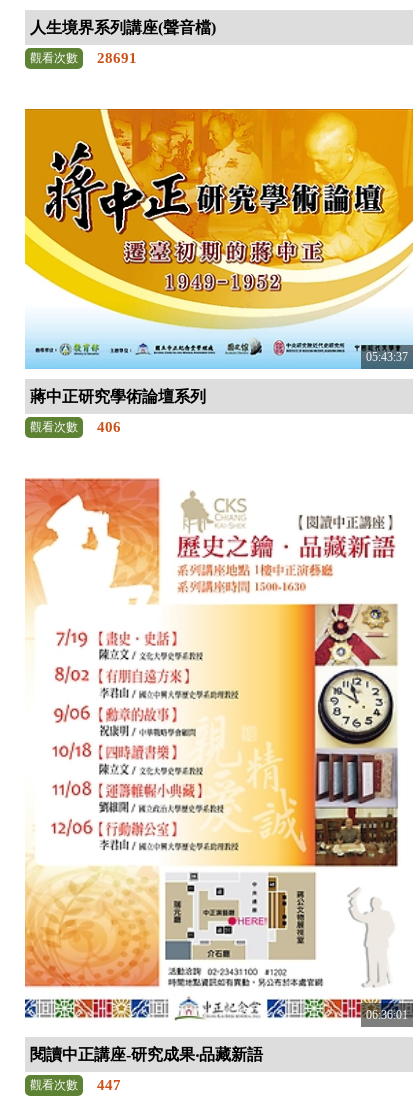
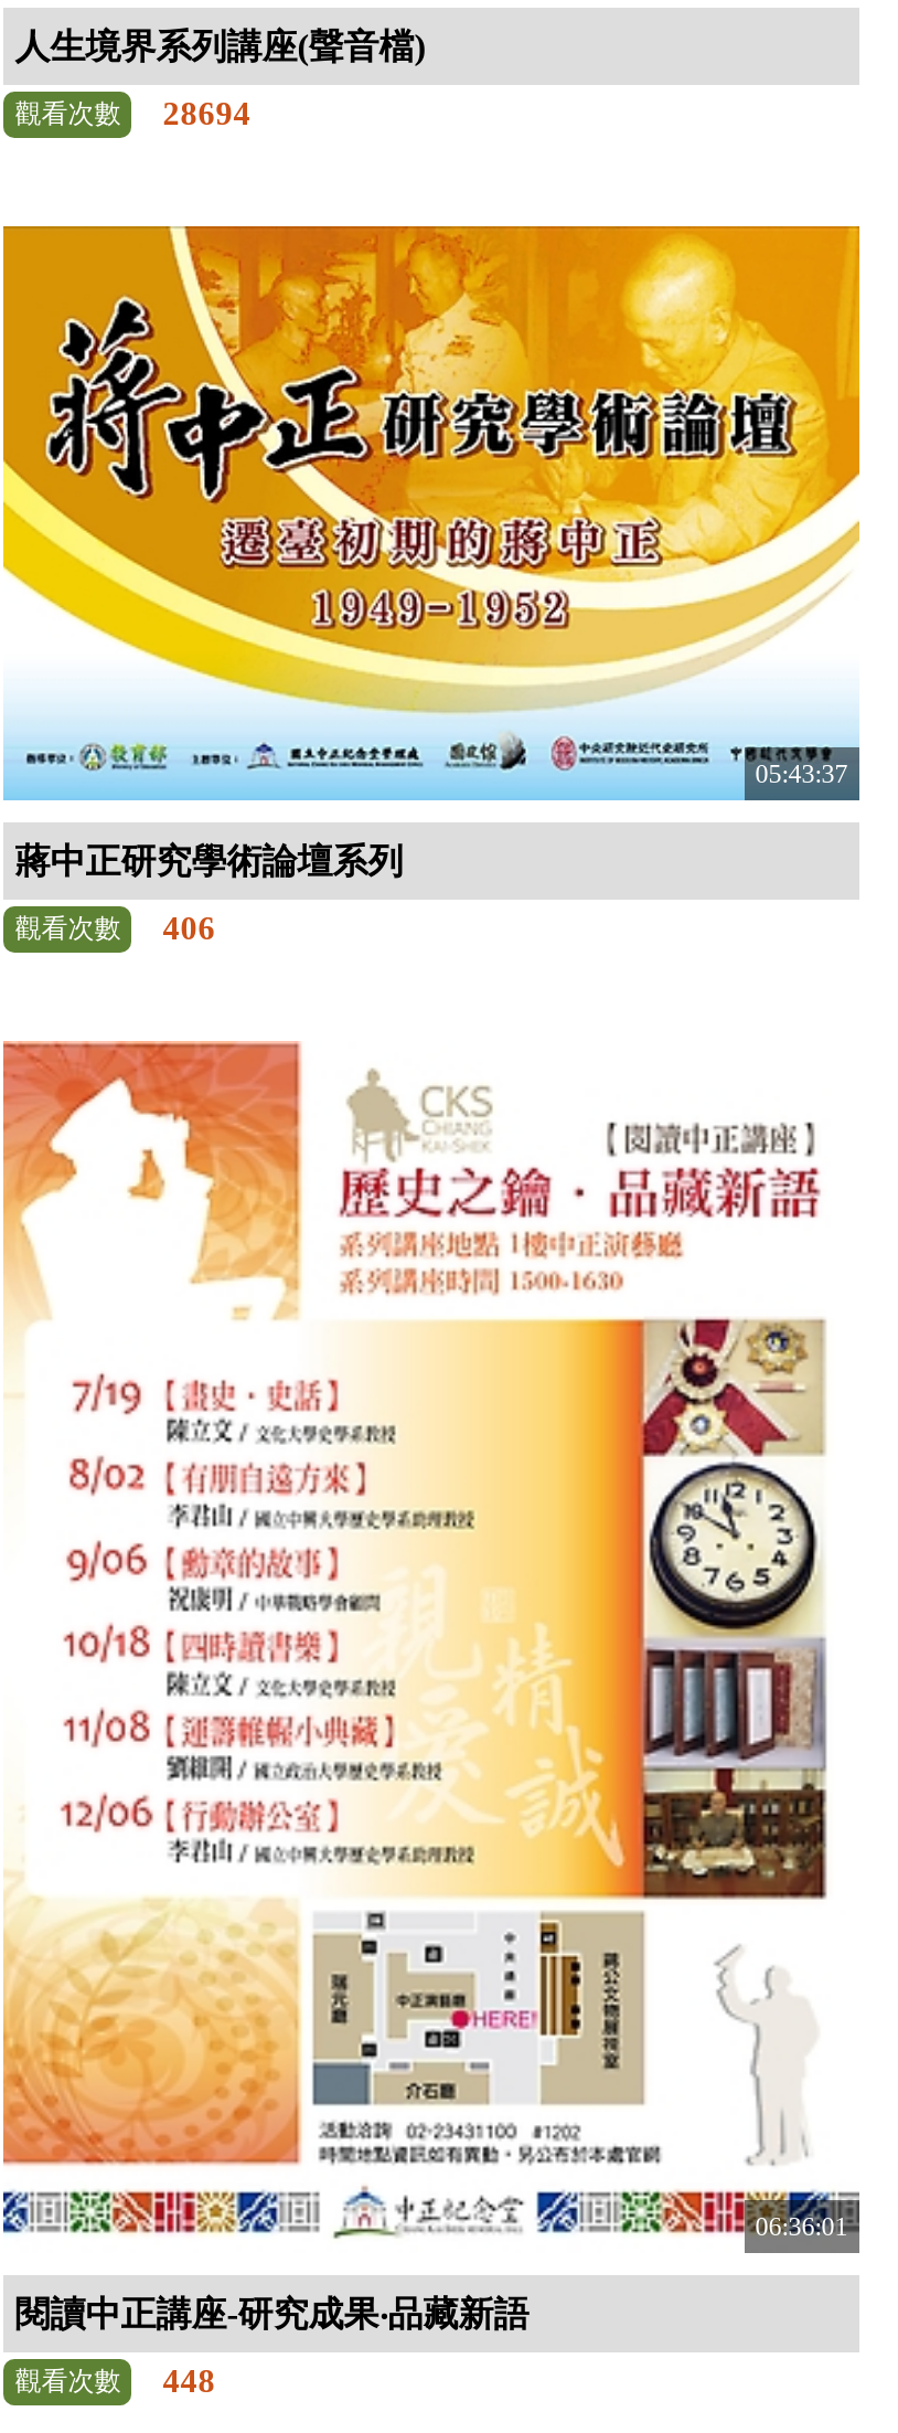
- 觀看次數 28691
+ 觀看次數 28694

- 觀看次數 447
+ 觀看次數 448
